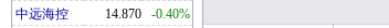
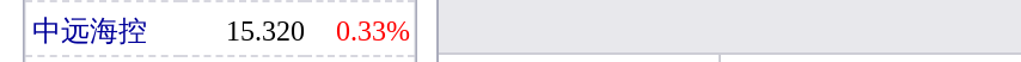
- 14.870
+ 15.320

- -0.40%
+ 0.33%
